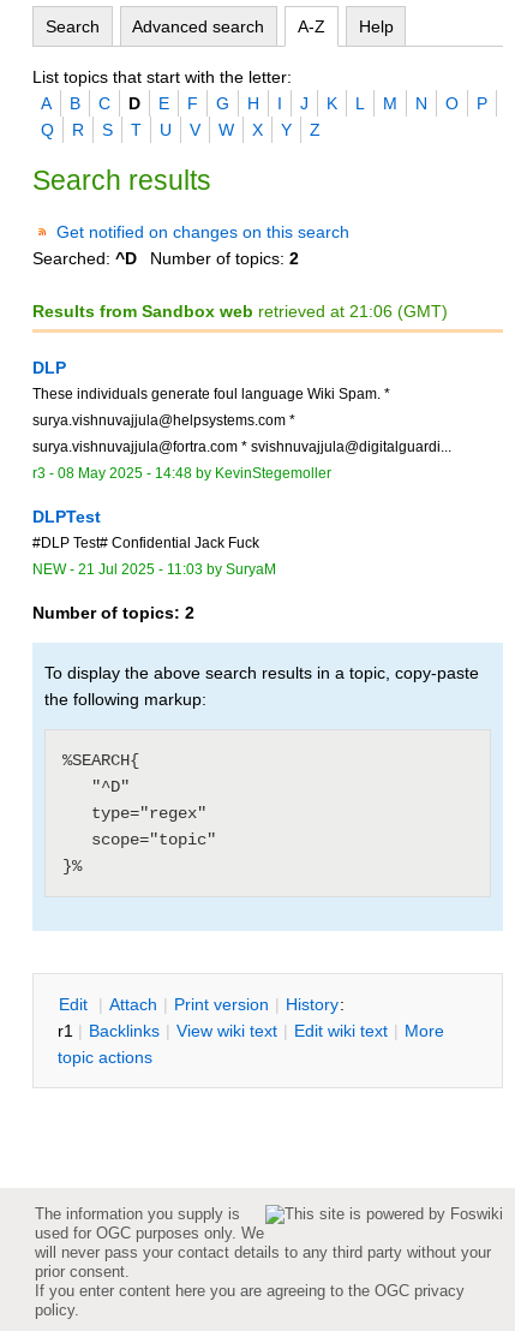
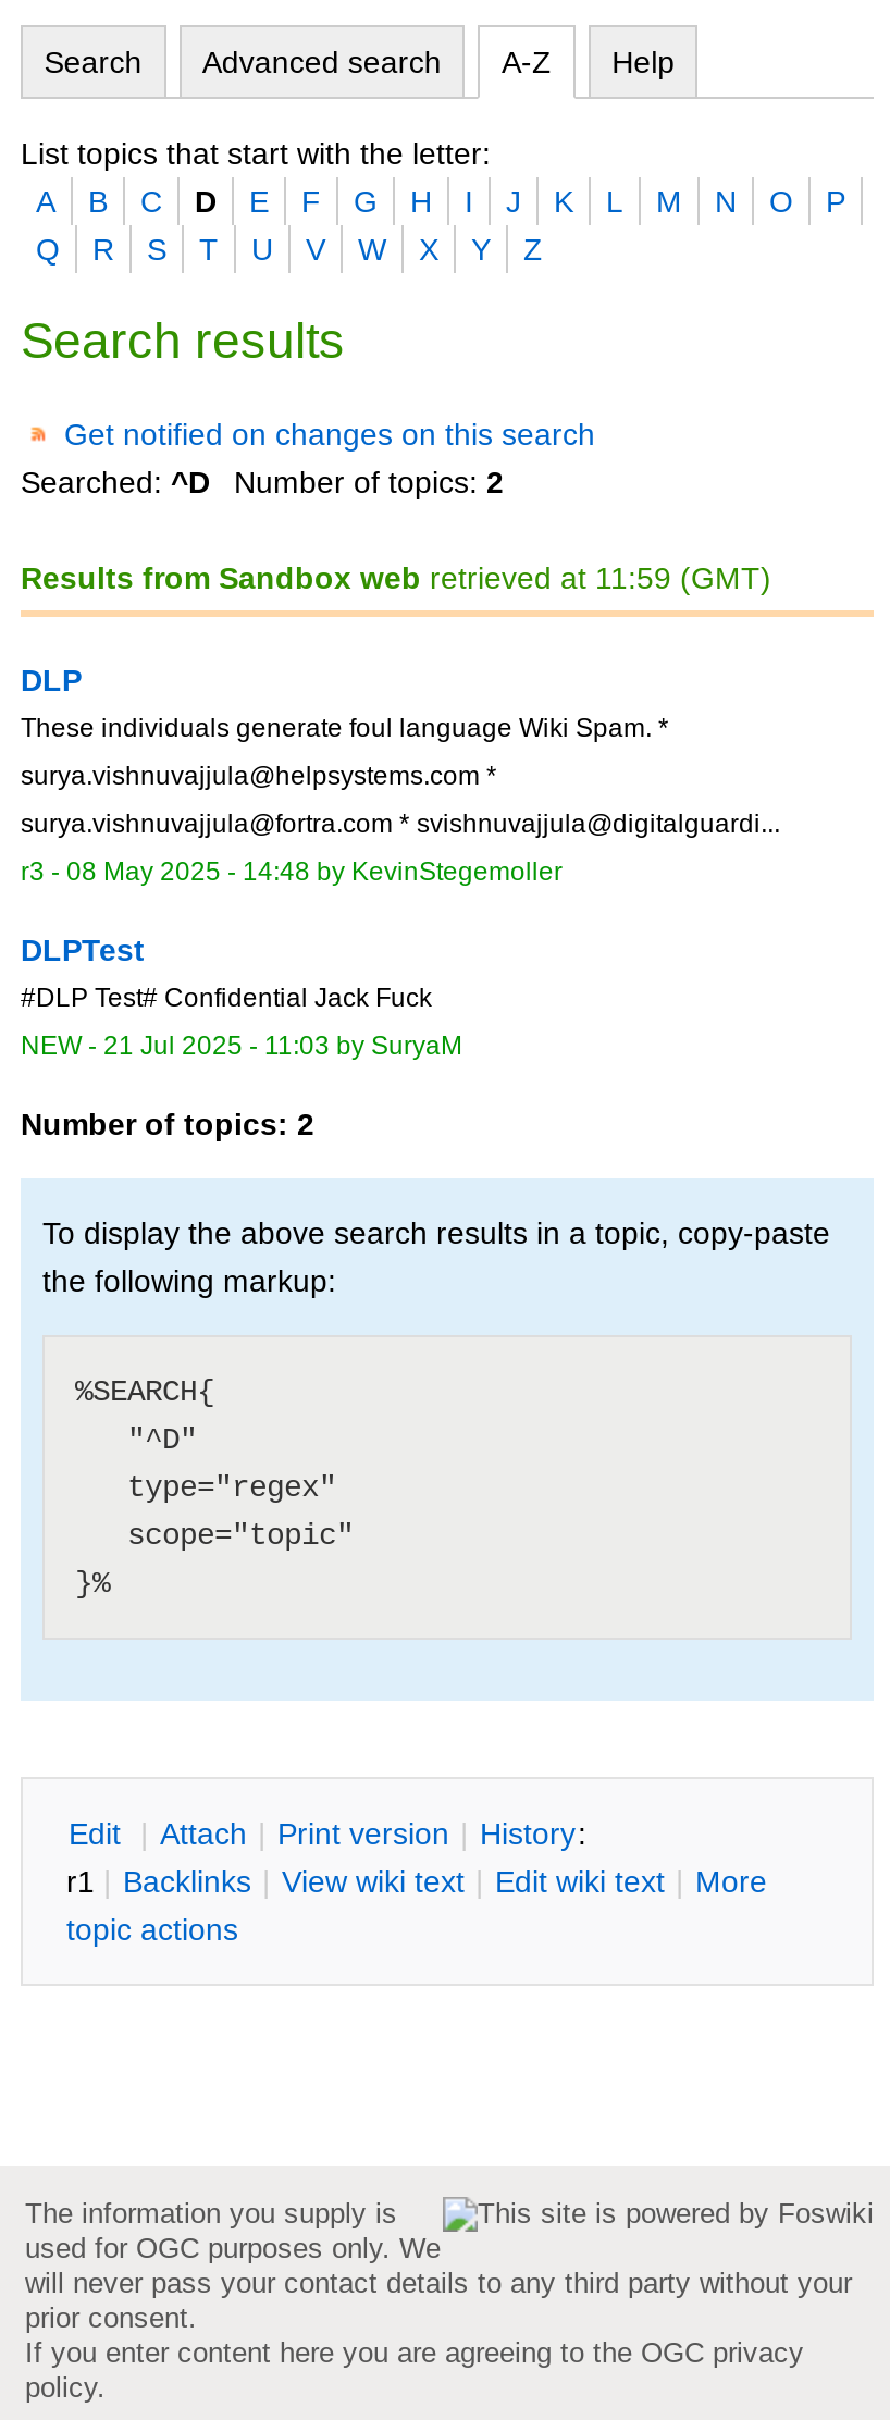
- Results from Sandbox web retrieved at 21:06 (GMT)
+ Results from Sandbox web retrieved at 11:59 (GMT)
